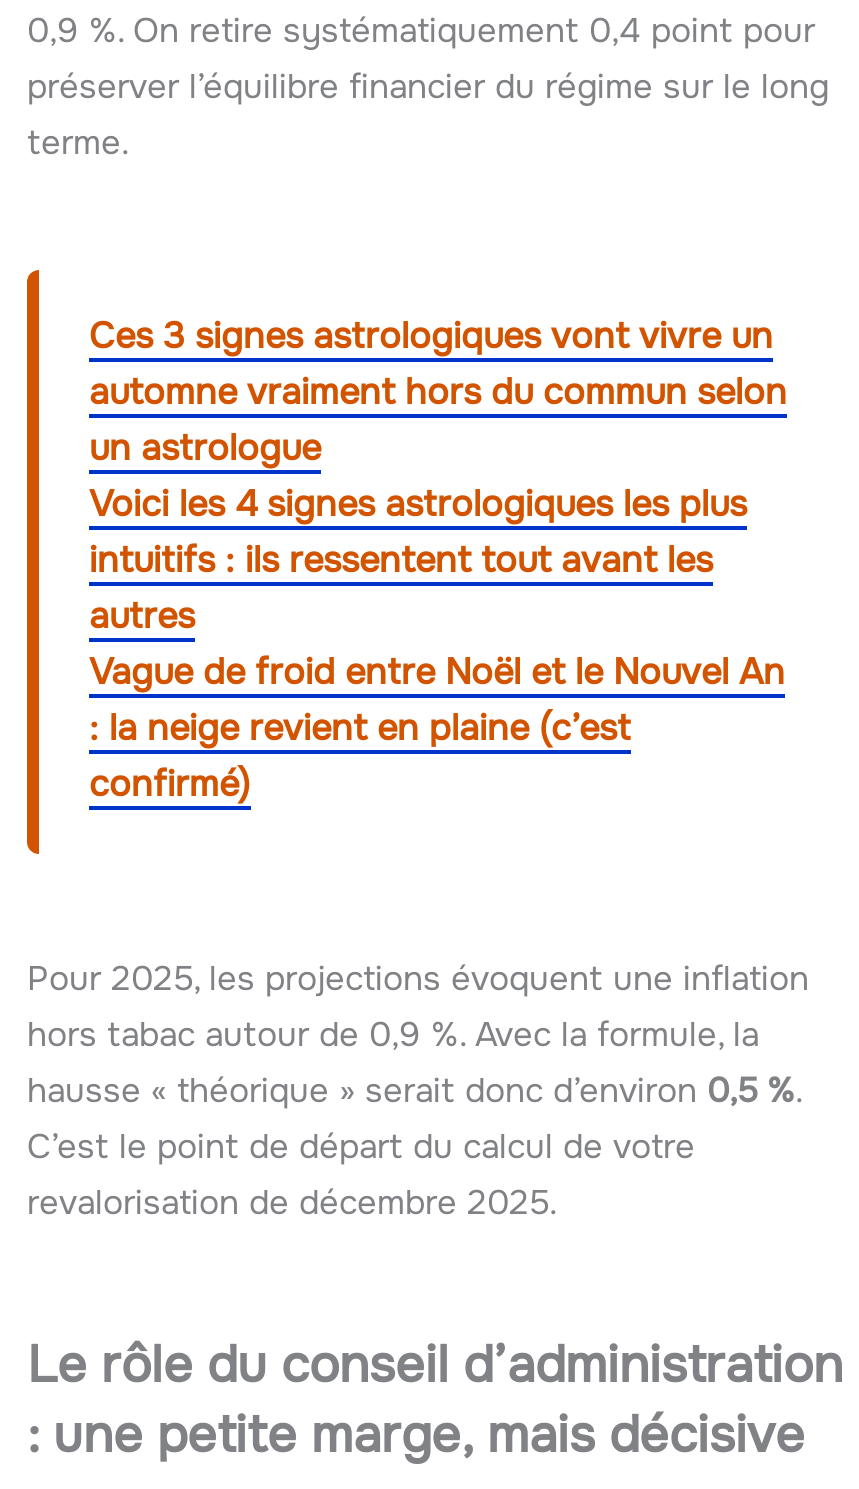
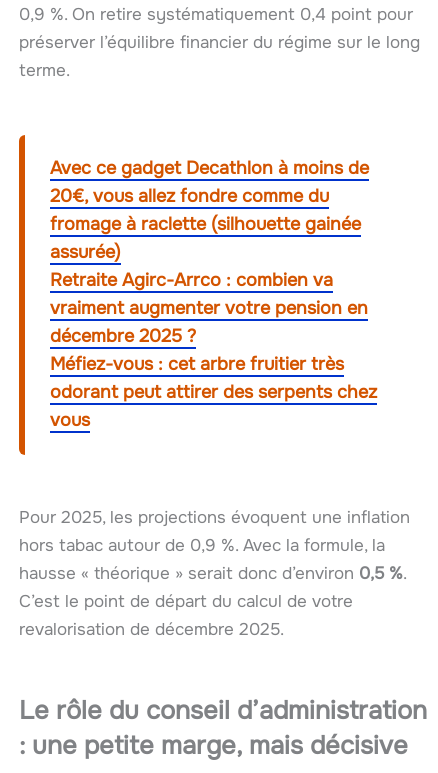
- Ces 3 signes astrologiques vont vivre un
- automne vraiment hors du commun selon
- un astrologue
- Voici les 4 signes astrologiques les plus
- intuitifs : ils ressentent tout avant les
- autres
- Vague de froid entre Noël et le Nouvel An
- : la neige revient en plaine (c’est
- confirmé)
+ Avec ce gadget Decathlon à moins de
+ 20€, vous allez fondre comme du
+ fromage à raclette (silhouette gainée
+ assurée)
+ Retraite Agirc-Arrco : combien va
+ vraiment augmenter votre pension en
+ décembre 2025 ?
+ Méfiez-vous : cet arbre fruitier très
+ odorant peut attirer des serpents chez
+ vous
